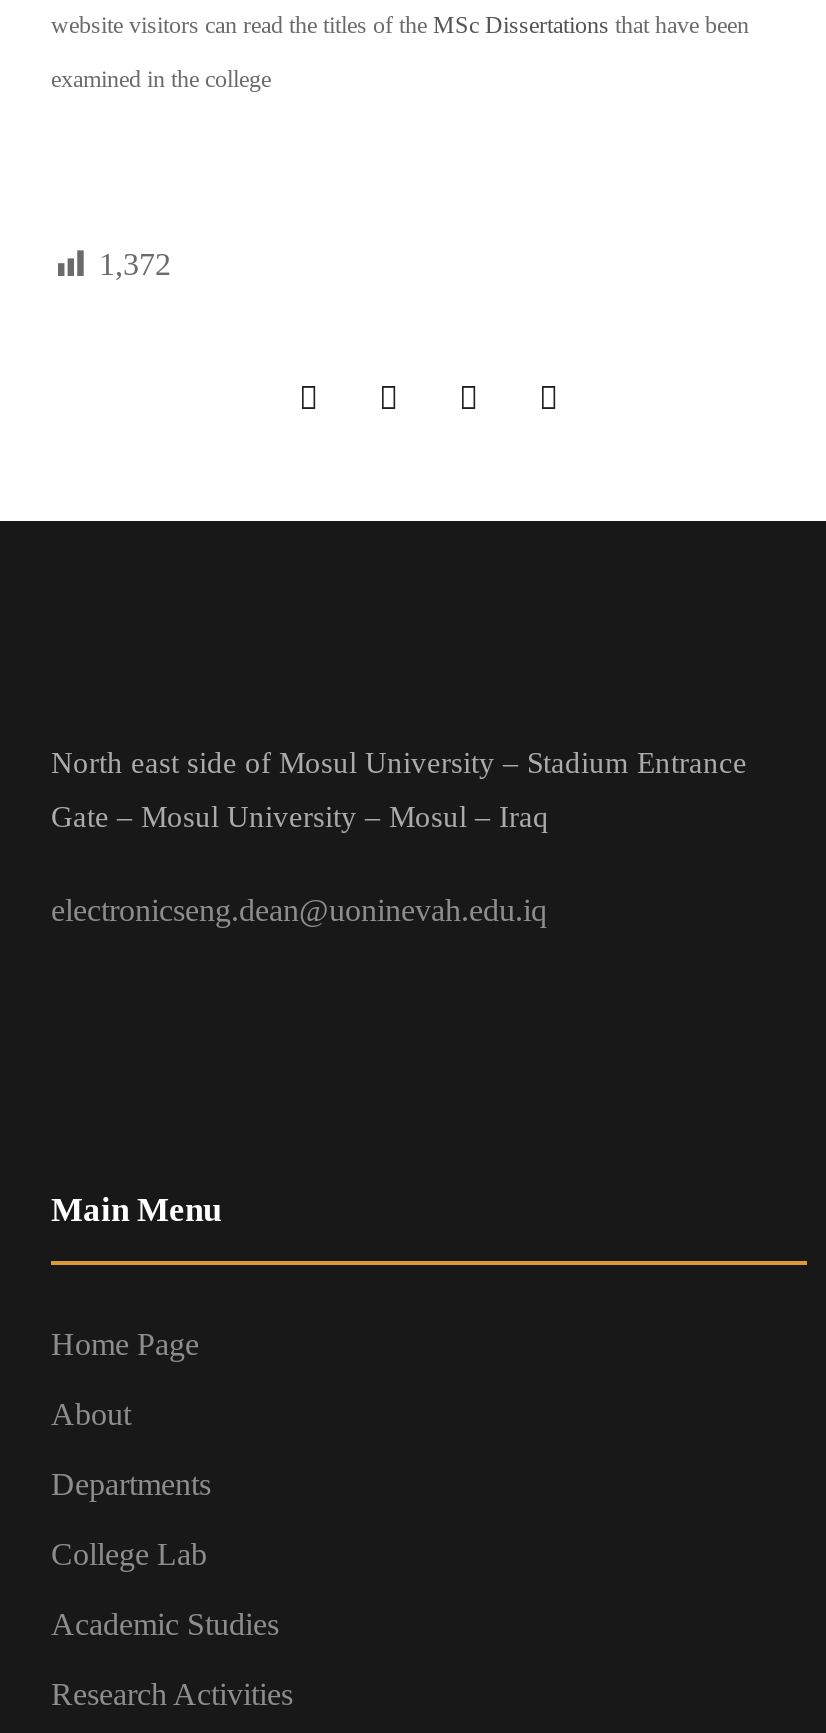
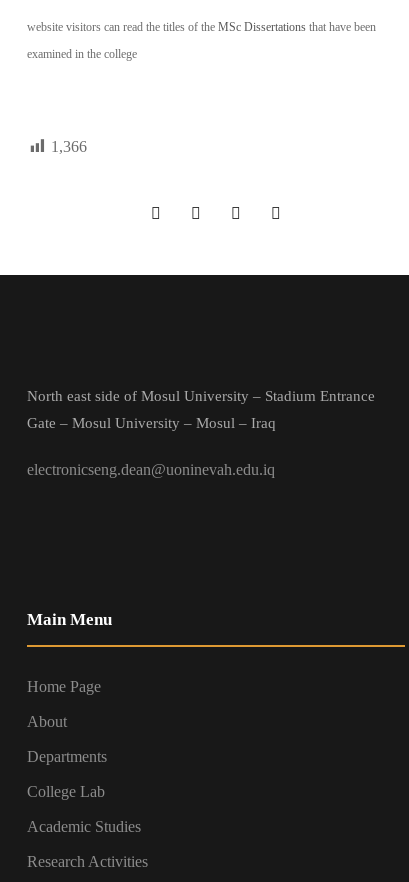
- 1,372
+ 1,366
